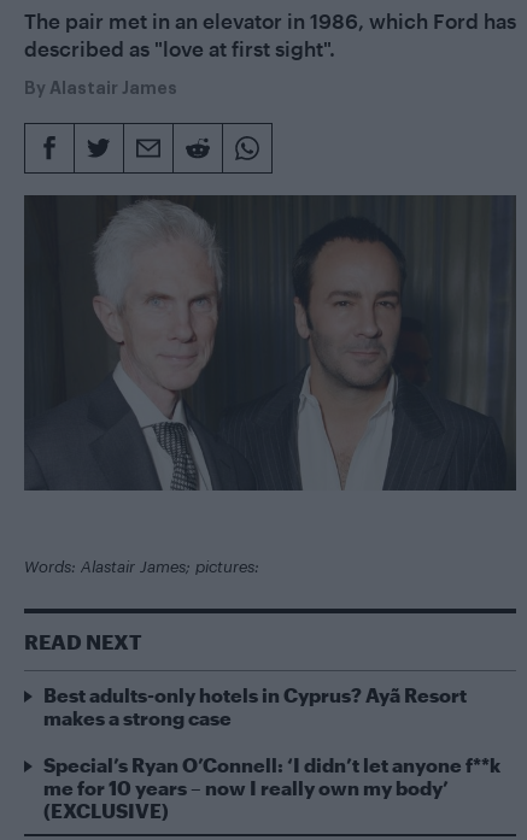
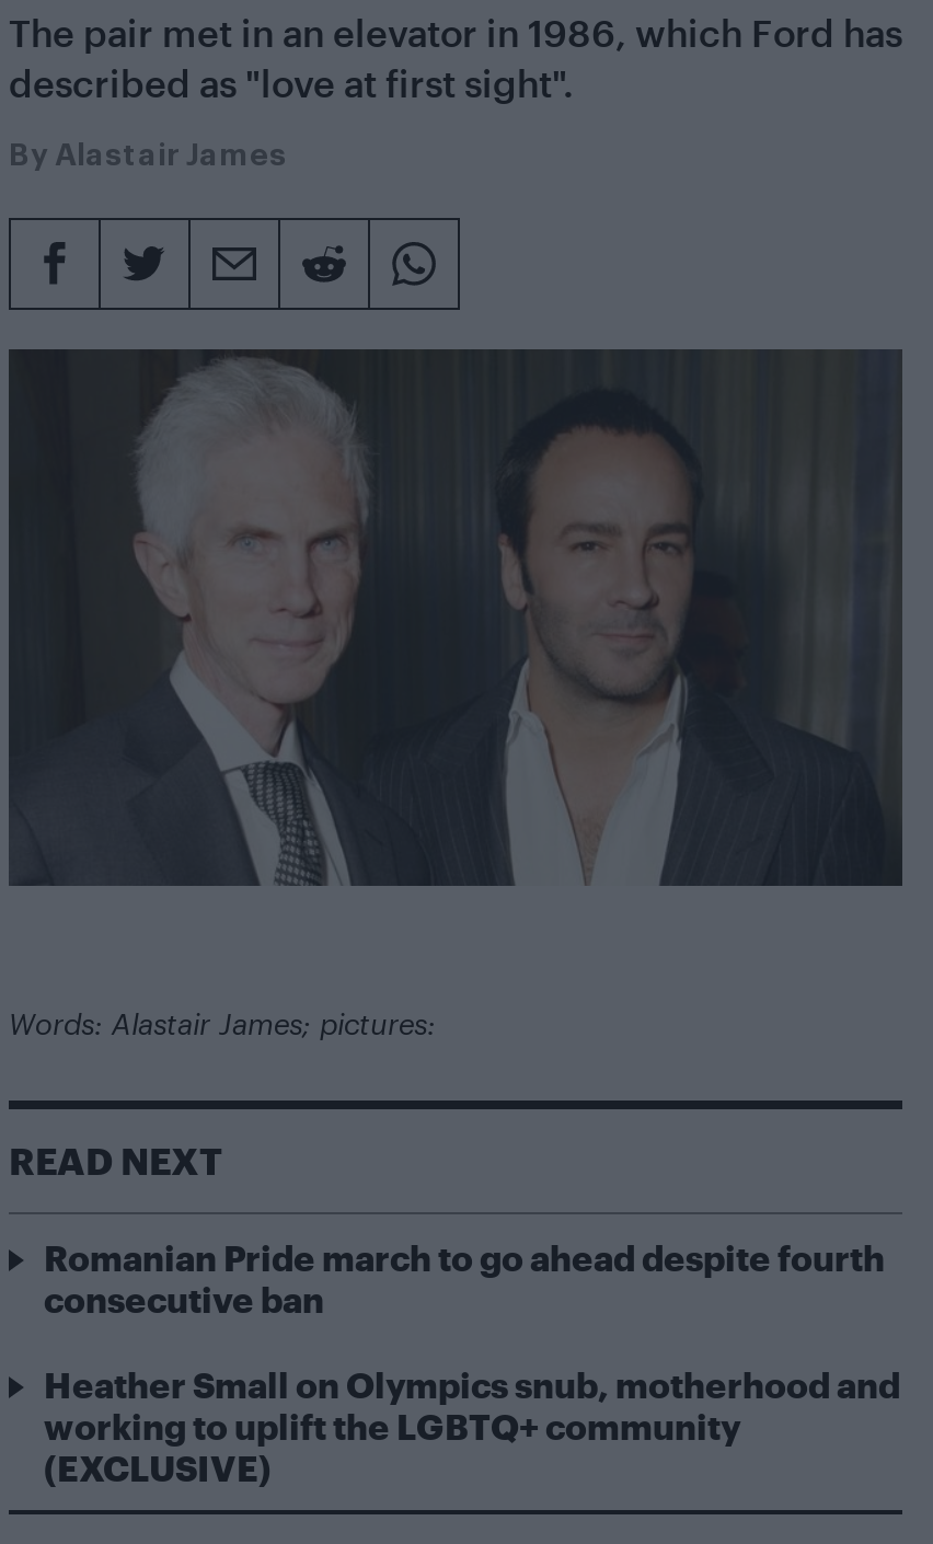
- Best adults-only hotels in Cyprus? Ayã Resort
- makes a strong case
+ Romanian Pride march to go ahead despite fourth
+ consecutive ban

- Special’s Ryan O’Connell: ‘I didn’t let anyone f**k
- me for 10 years – now I really own my body’
+ Heather Small on Olympics snub, motherhood and
+ working to uplift the LGBTQ+ community
